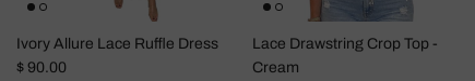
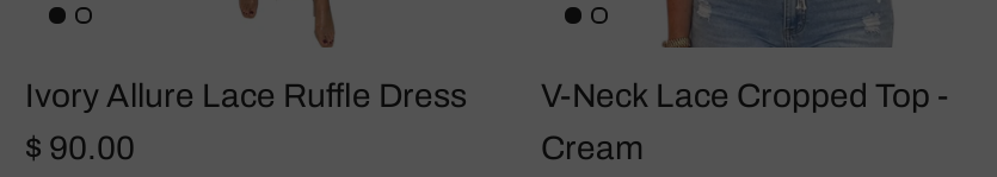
- Lace Drawstring Crop Top -
+ V-Neck Lace Cropped Top -
